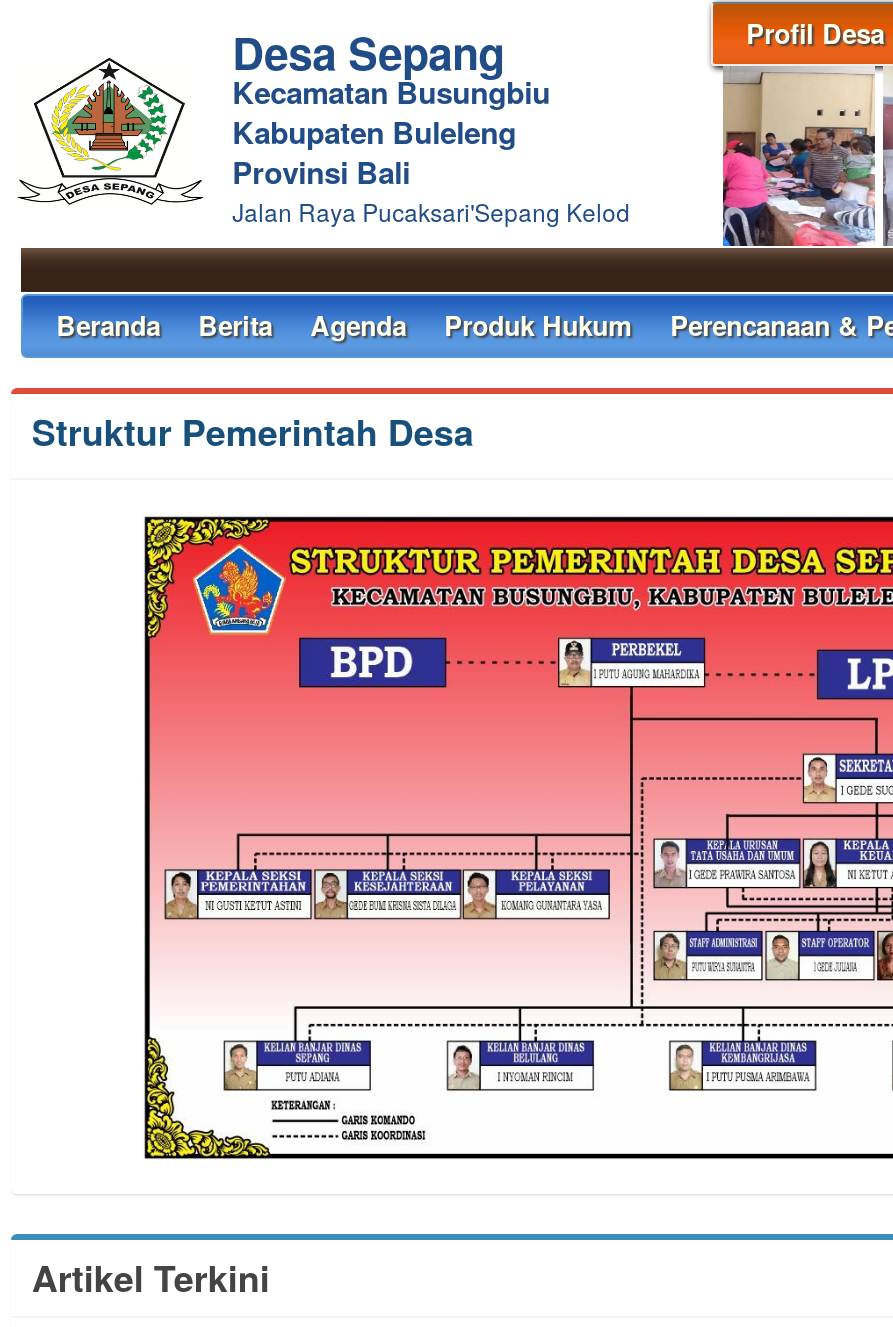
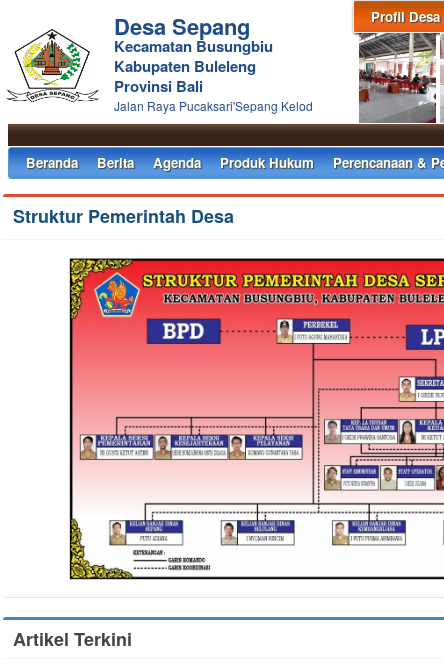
- [image]
+ [image]
